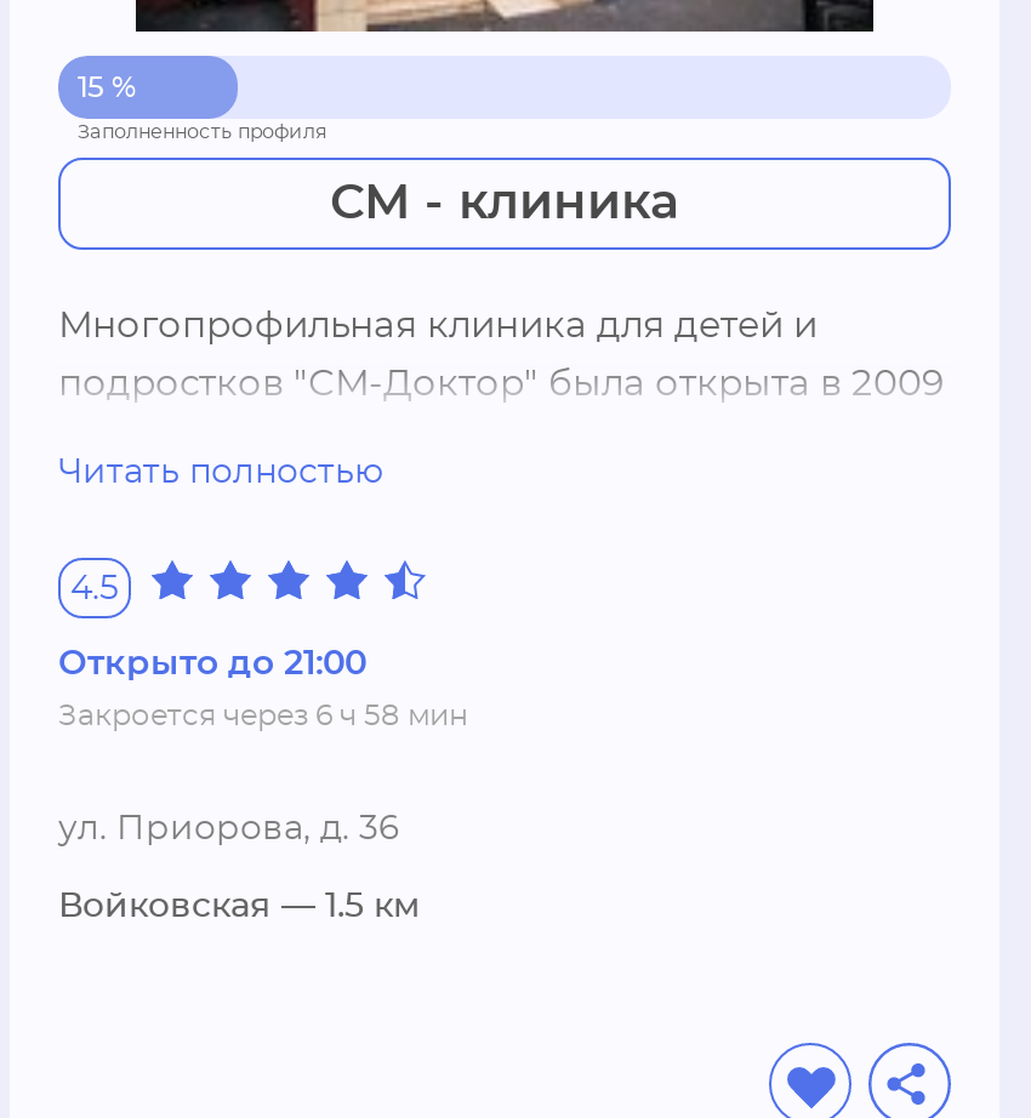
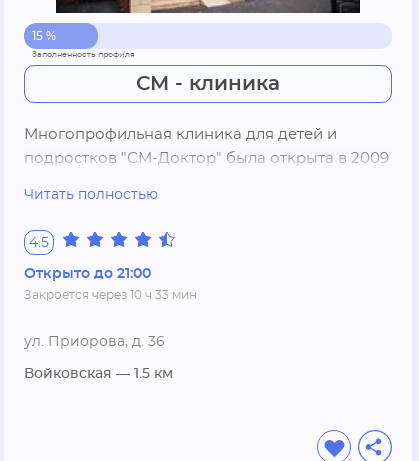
- Закроется через 6 ч 58 мин
+ Закроется через 10 ч 33 мин
